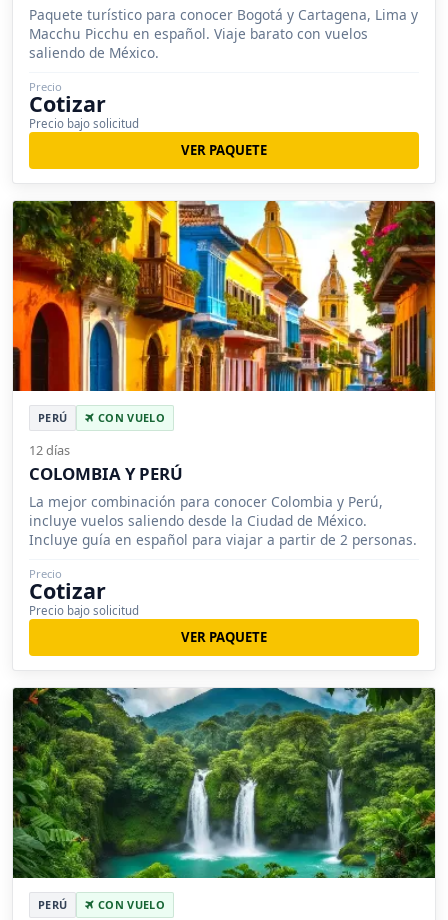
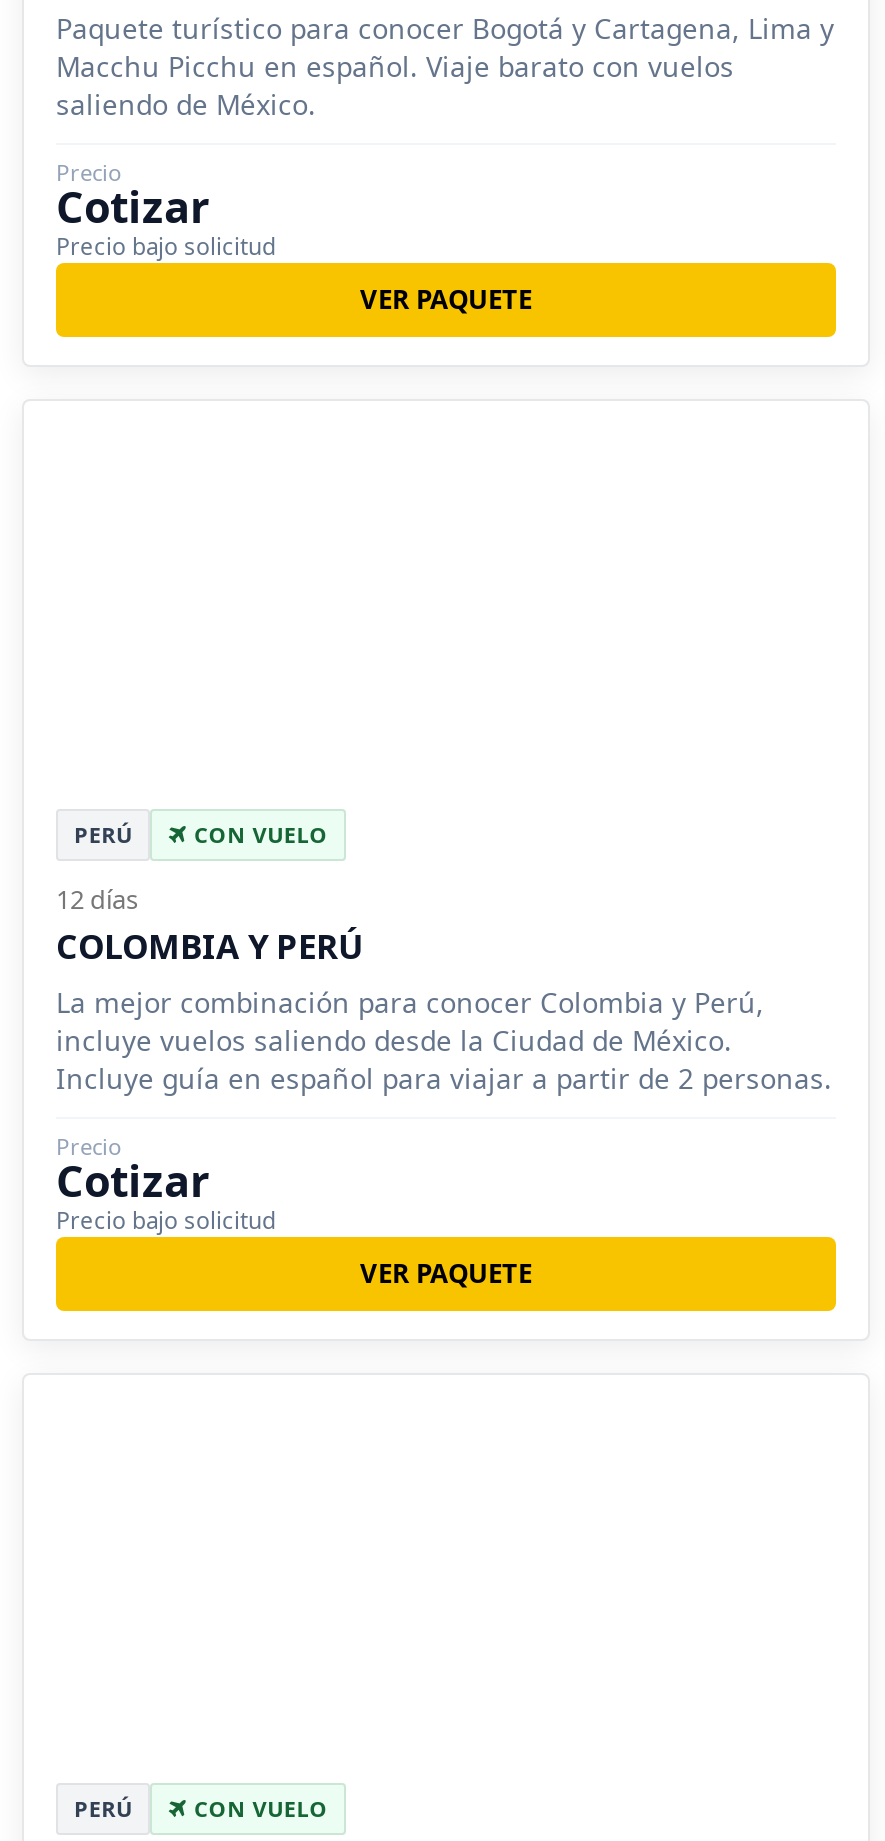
- [image]

- [image]
